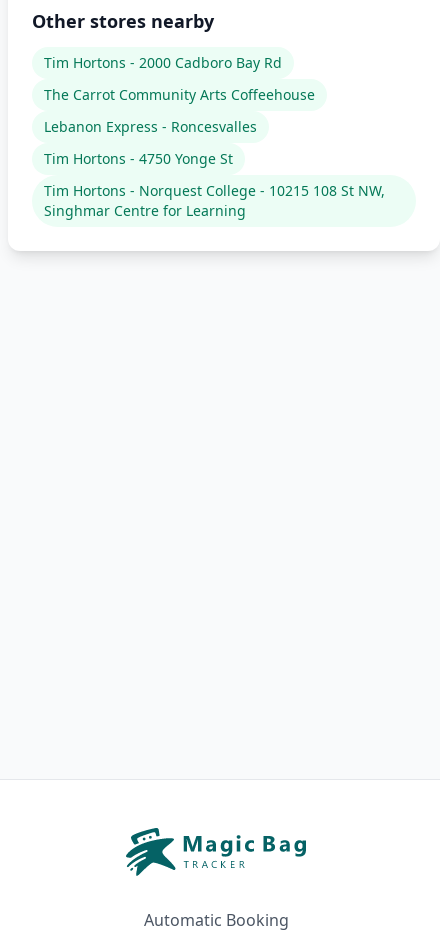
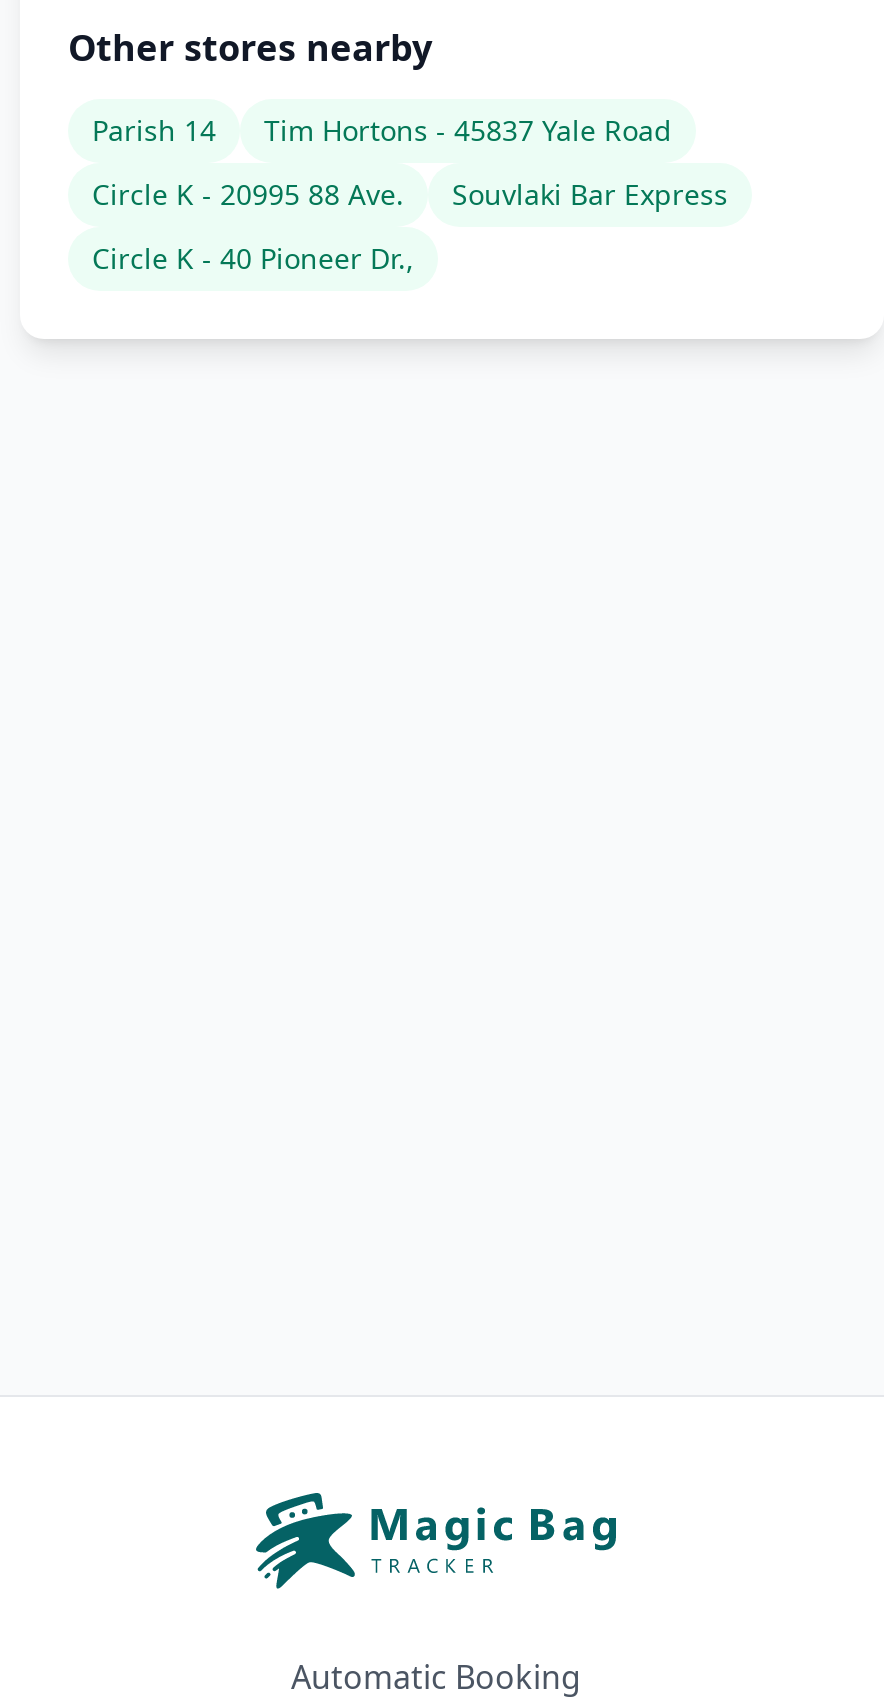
- Tim Hortons - 2000 Cadboro Bay Rd
- The Carrot Community Arts Coffeehouse
- Lebanon Express - Roncesvalles
- Tim Hortons - 4750 Yonge St
- Tim Hortons - Norquest College - 10215 108 St NW,
- Singhmar Centre for Learning
+ Parish 14
+ Tim Hortons - 45837 Yale Road
+ Circle K - 20995 88 Ave.
+ Souvlaki Bar Express
+ Circle K - 40 Pioneer Dr.,
